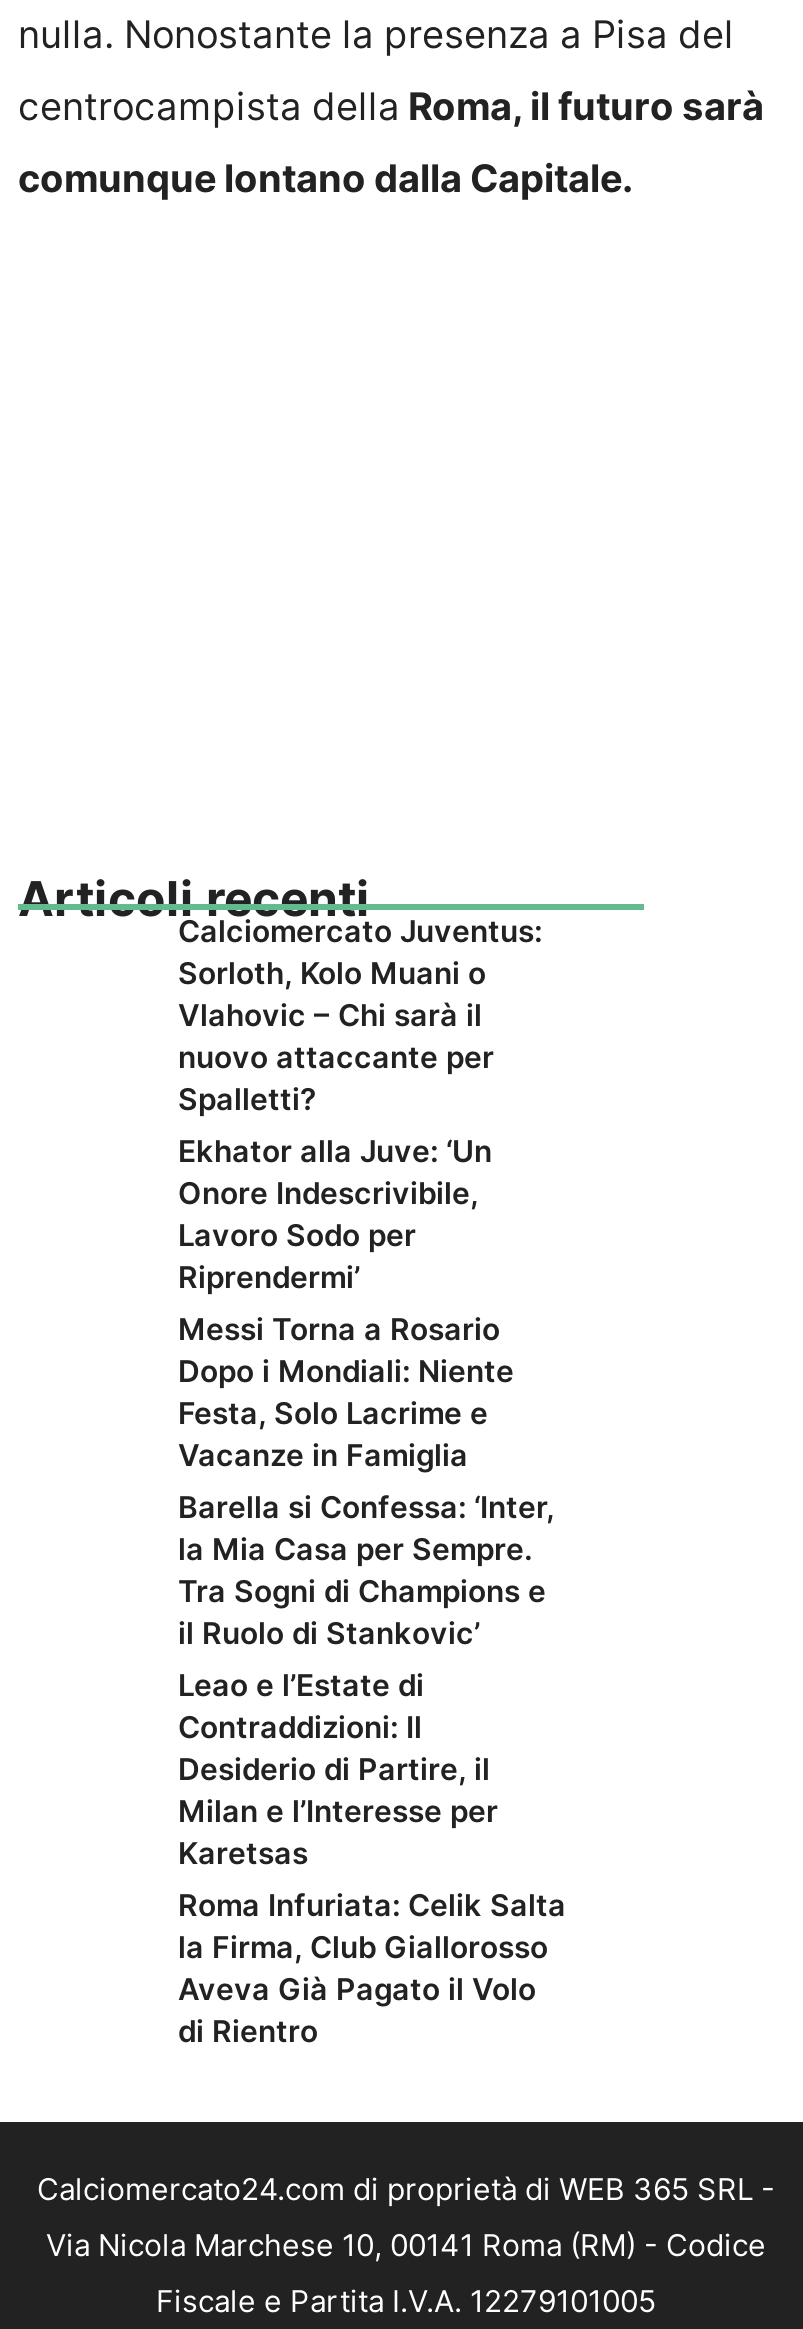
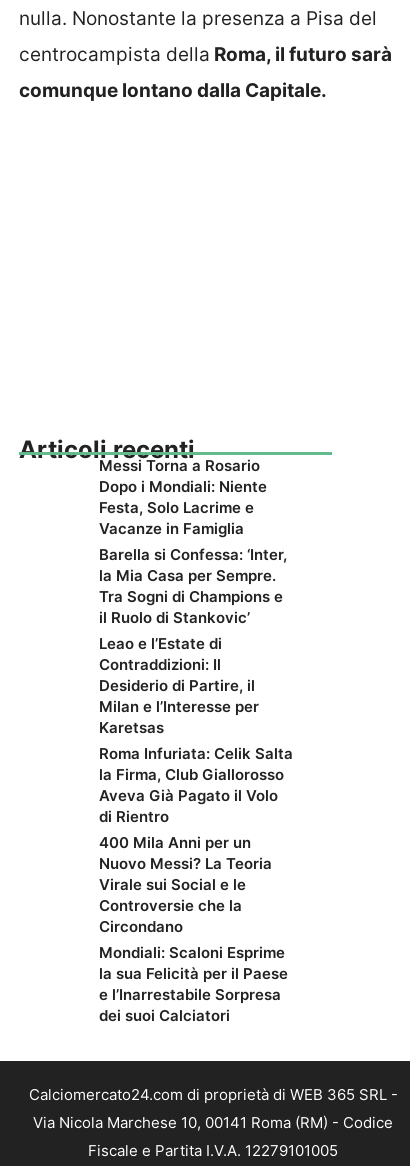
- Calciomercato Juventus:
- Sorloth, Kolo Muani o
- Vlahovic – Chi sarà il
- nuovo attaccante per
- Spalletti?
- Ekhator alla Juve: ‘Un
- Onore Indescrivibile,
- Lavoro Sodo per
- Riprendermi’

moved up: Messi Torna a Rosario | Dopo i Mondiali: Niente | Festa, Solo Lacrime e | ... | Aveva Già Pagato il Volo | di Rientro

+ 400 Mila Anni per un
+ Nuovo Messi? La Teoria
+ Virale sui Social e le
+ Controversie che la
+ Circondano
+ Mondiali: Scaloni Esprime
+ la sua Felicità per il Paese
+ e l’Inarrestabile Sorpresa
+ dei suoi Calciatori
